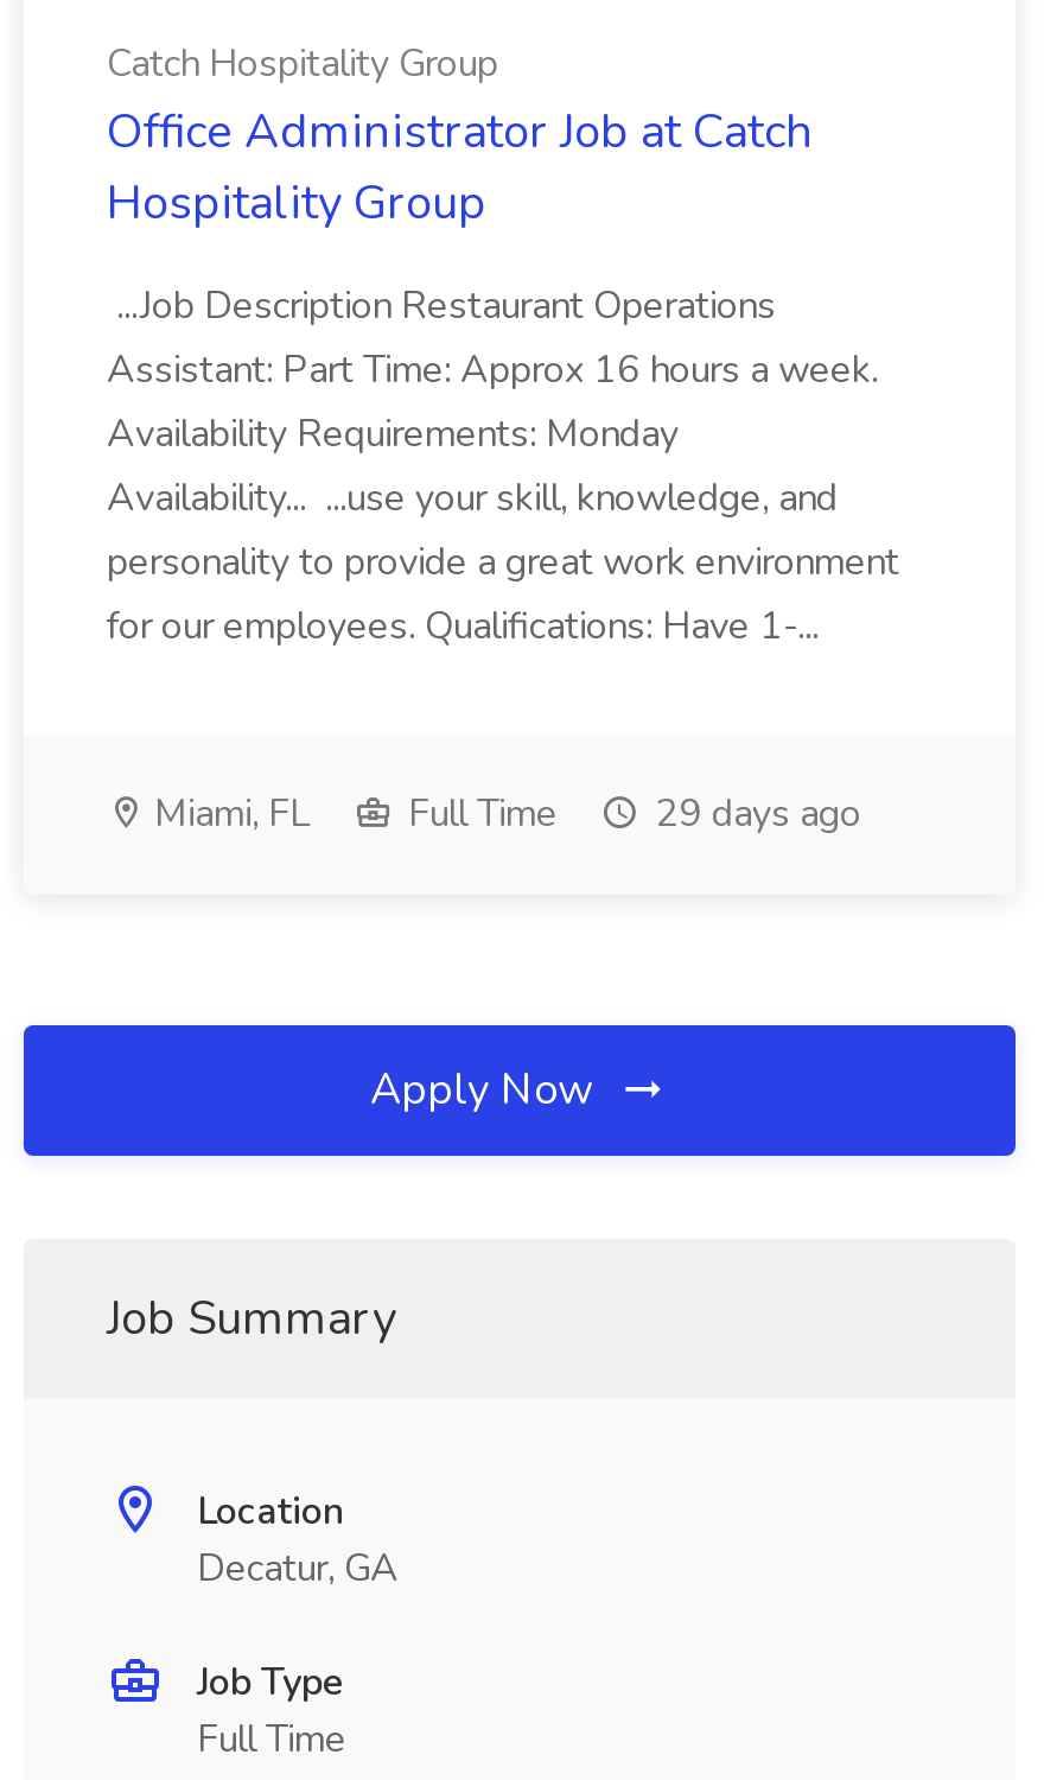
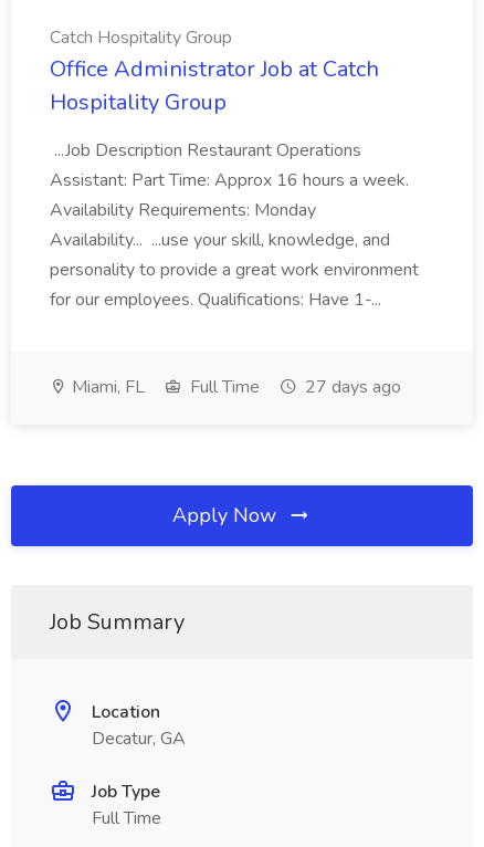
- Miami, FL Full Time 29 days ago
+ Miami, FL Full Time 27 days ago
